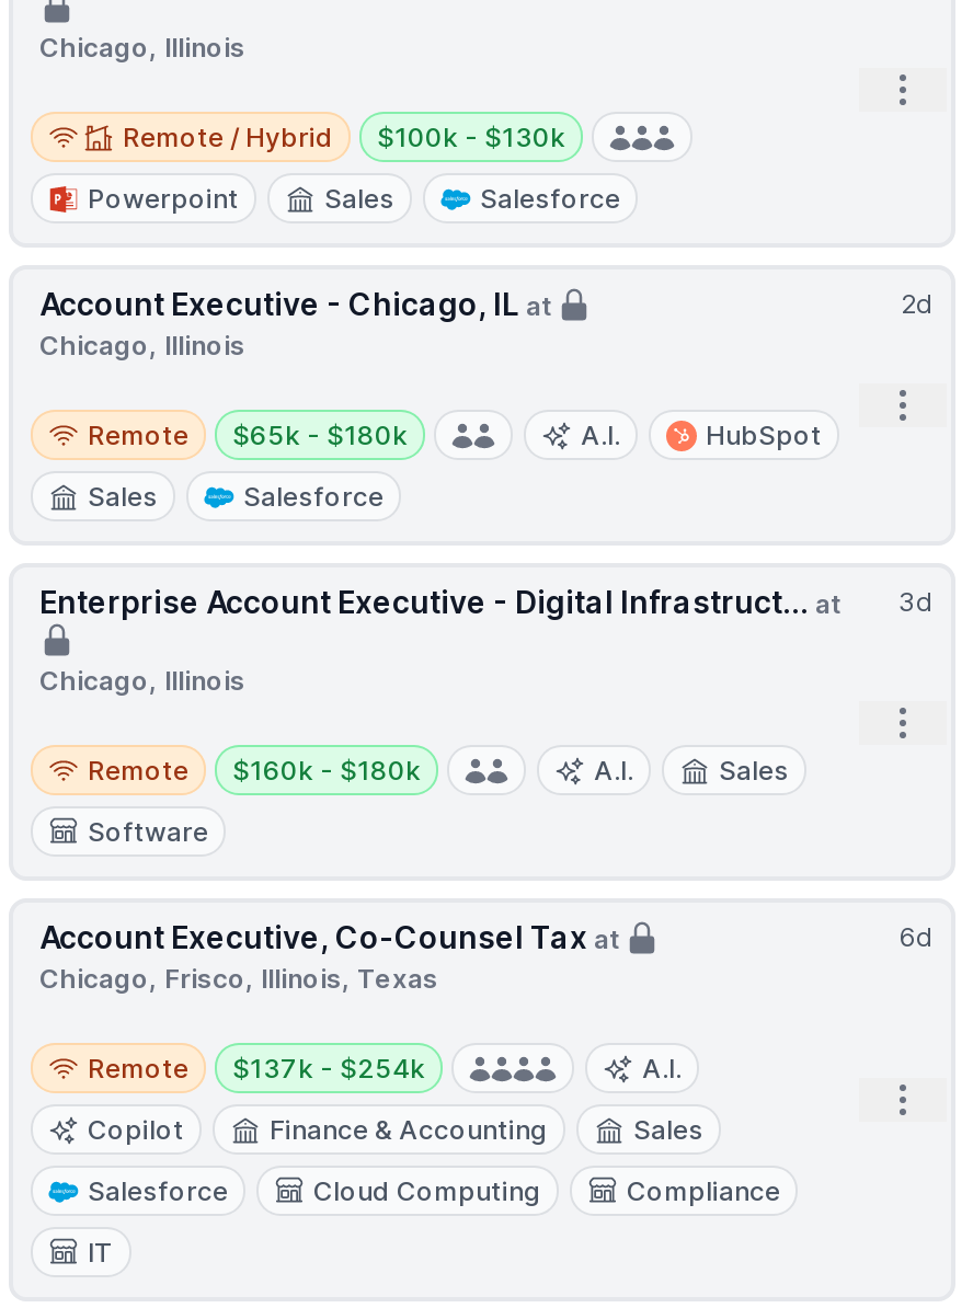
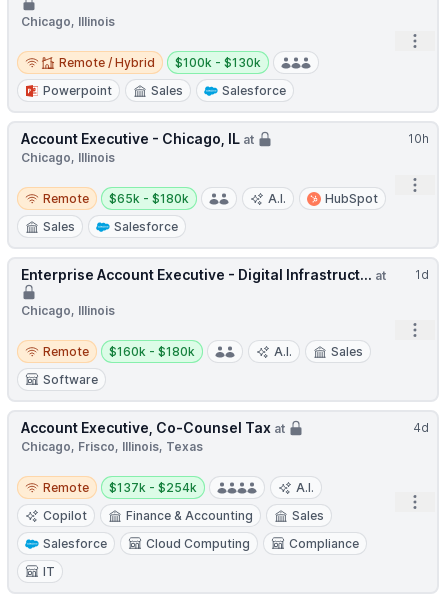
- 2d
+ 10h

- Enterprise Account Executive - Digital Infrastruct... at 3d
+ Enterprise Account Executive - Digital Infrastruct... at 1d

- 6d
+ 4d
